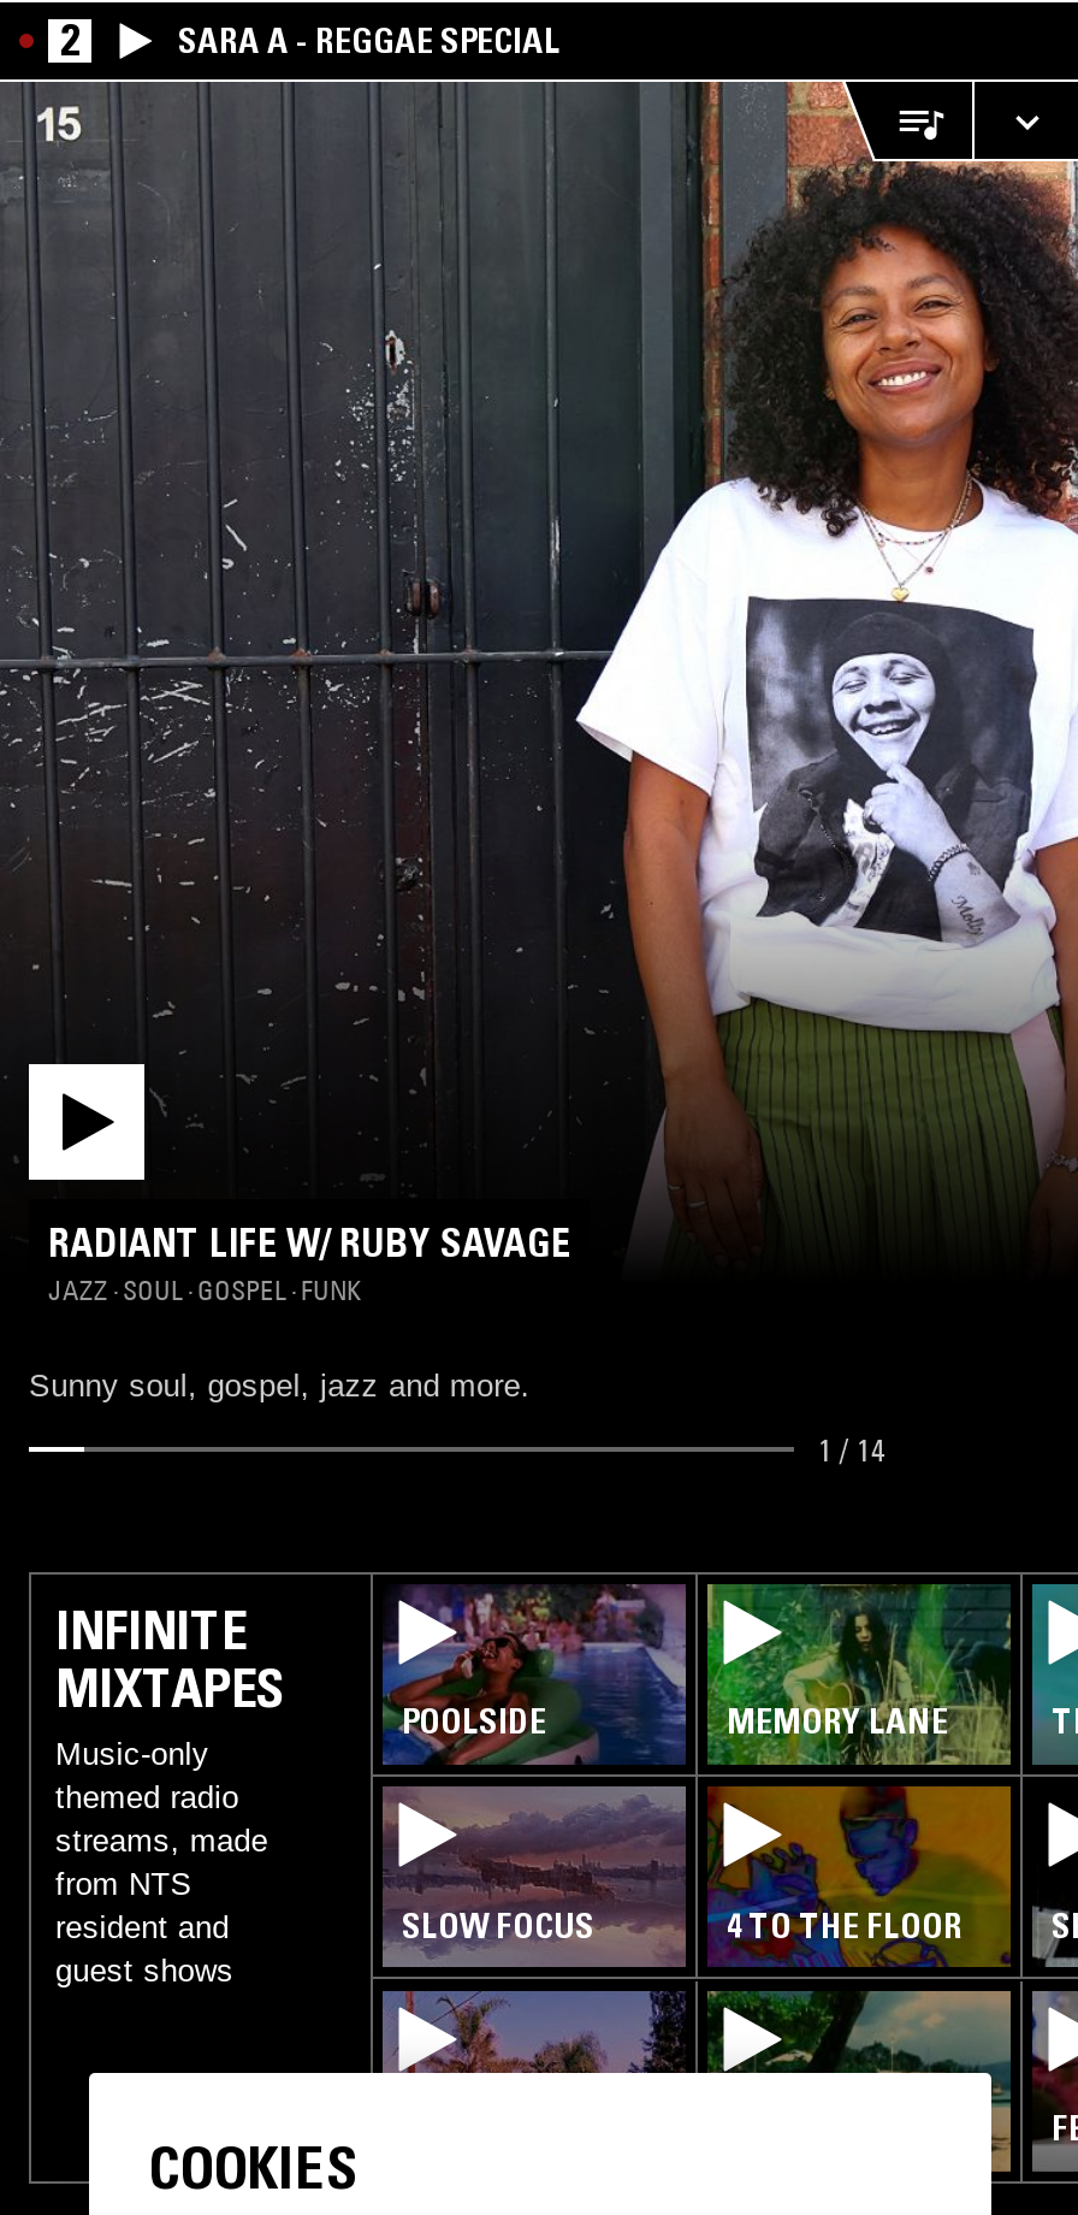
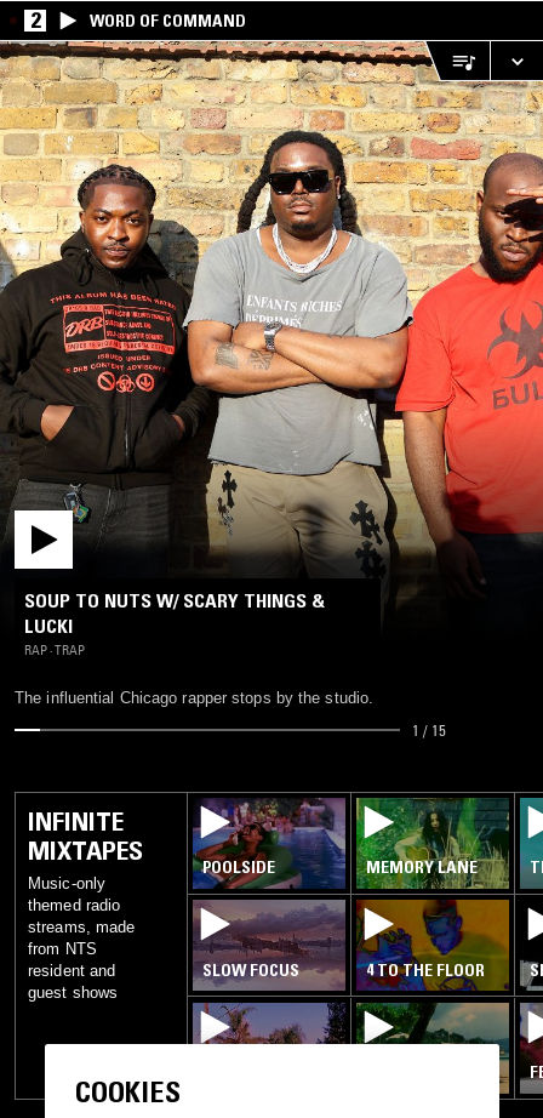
- SARA A - REGGAE SPECIAL
+ WORD OF COMMAND

- [image]
- RADIANT LIFE W/ RUBY SAVAGE
- JAZZ · SOUL · GOSPEL · FUNK
+ [image]
+ SOUP TO NUTS W/ SCARY THINGS &
+ LUCKI
+ RAP · TRAP

- Sunny soul, gospel, jazz and more.
+ The influential Chicago rapper stops by the studio.

- 1 / 14
+ 1 / 15
